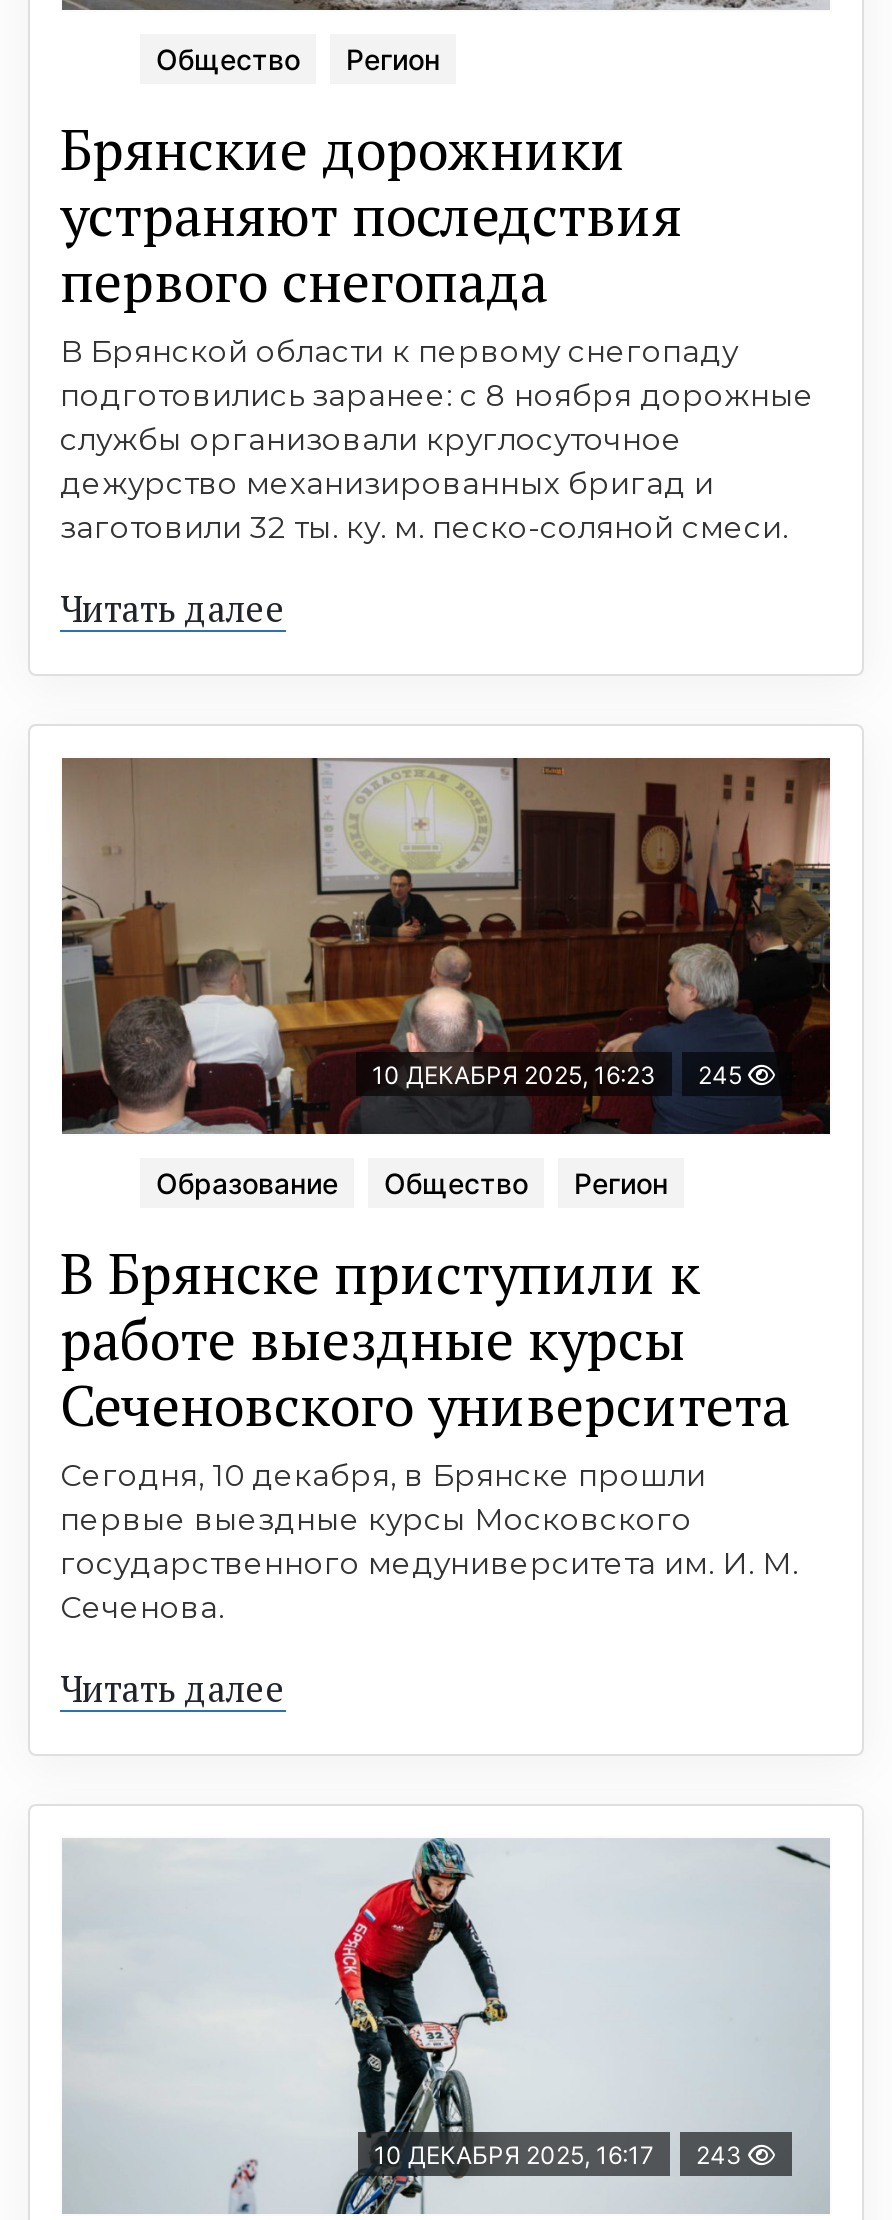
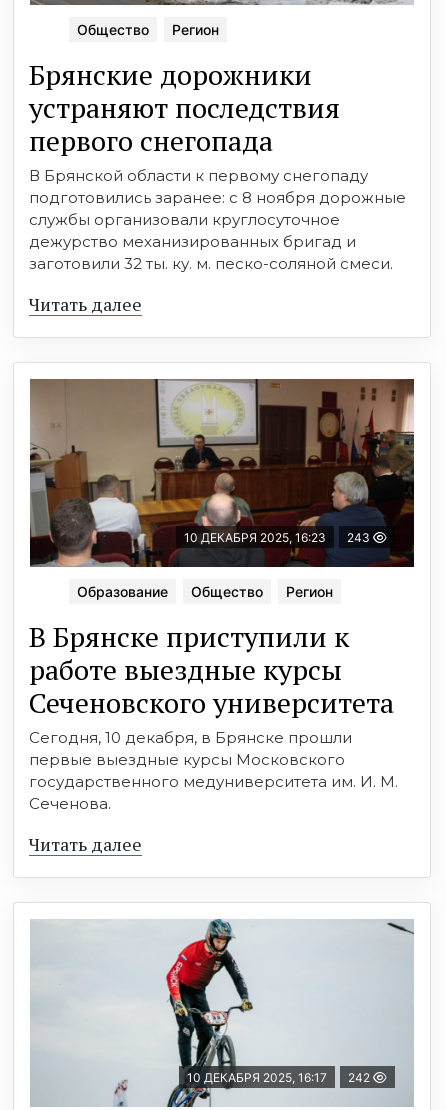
- 10 ДЕКАБРЯ 2025, 16:23 245
+ 10 ДЕКАБРЯ 2025, 16:23 243

- 10 ДЕКАБРЯ 2025, 16:17 243
+ 10 ДЕКАБРЯ 2025, 16:17 242
